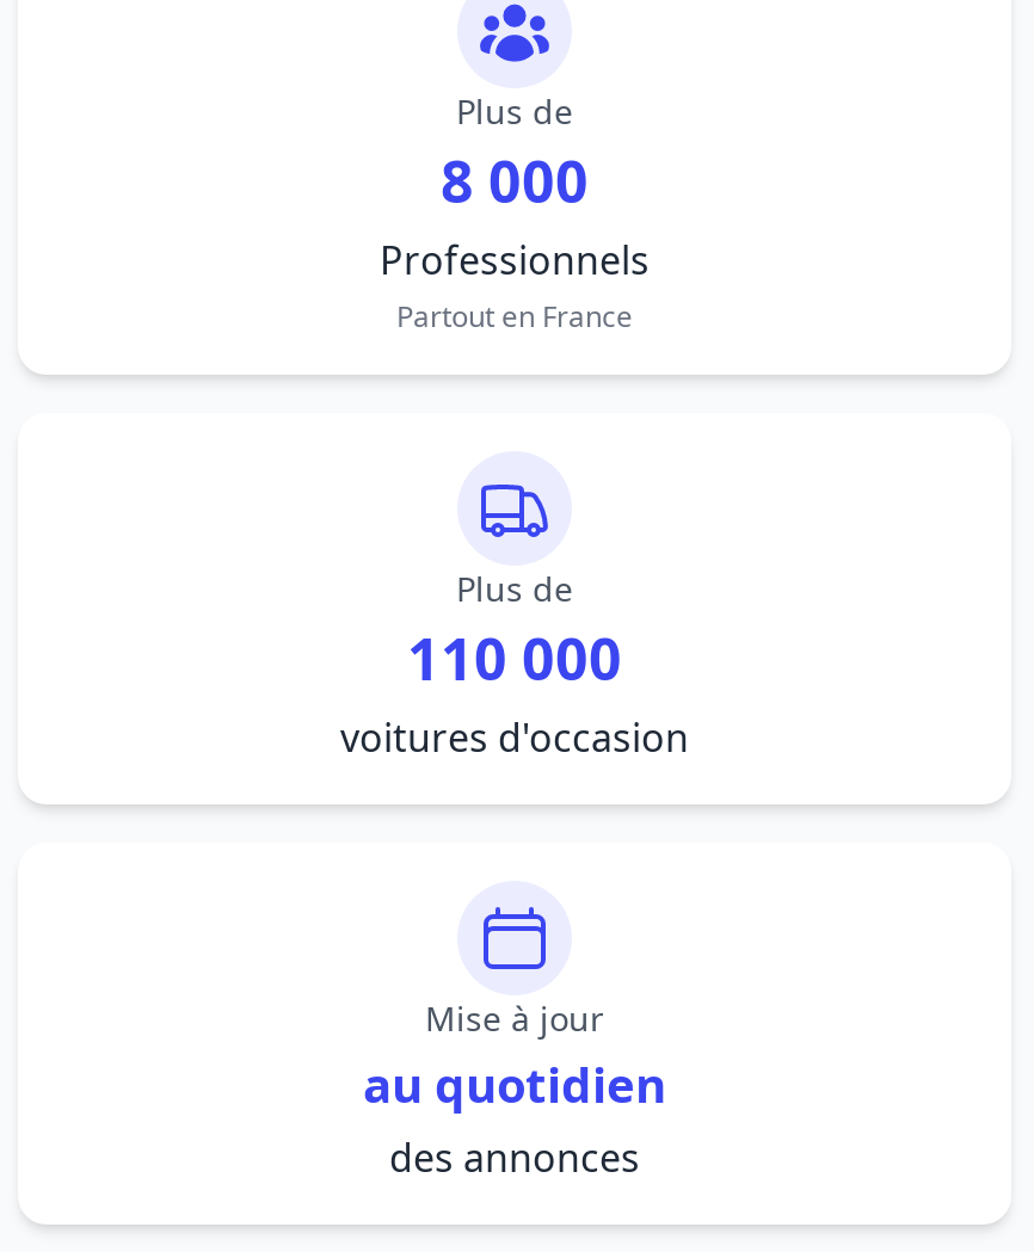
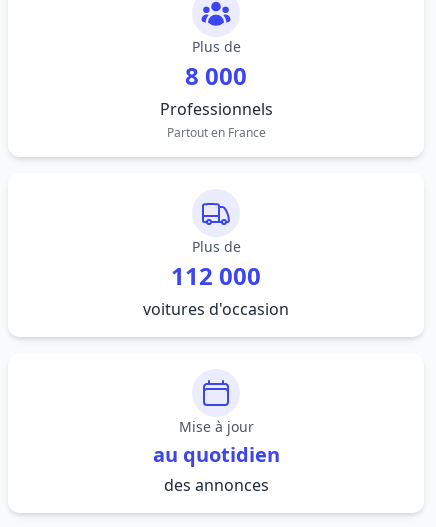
- 110 000
+ 112 000
